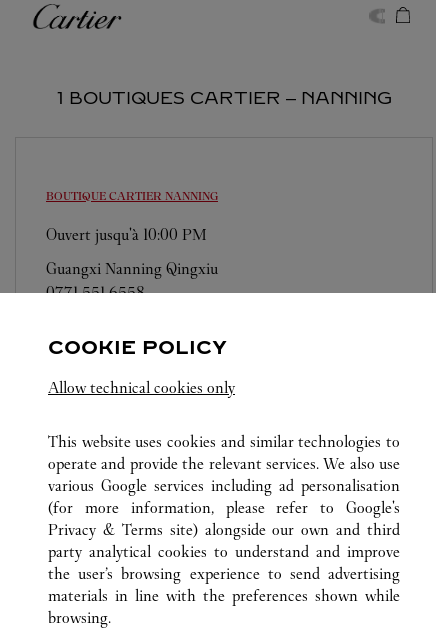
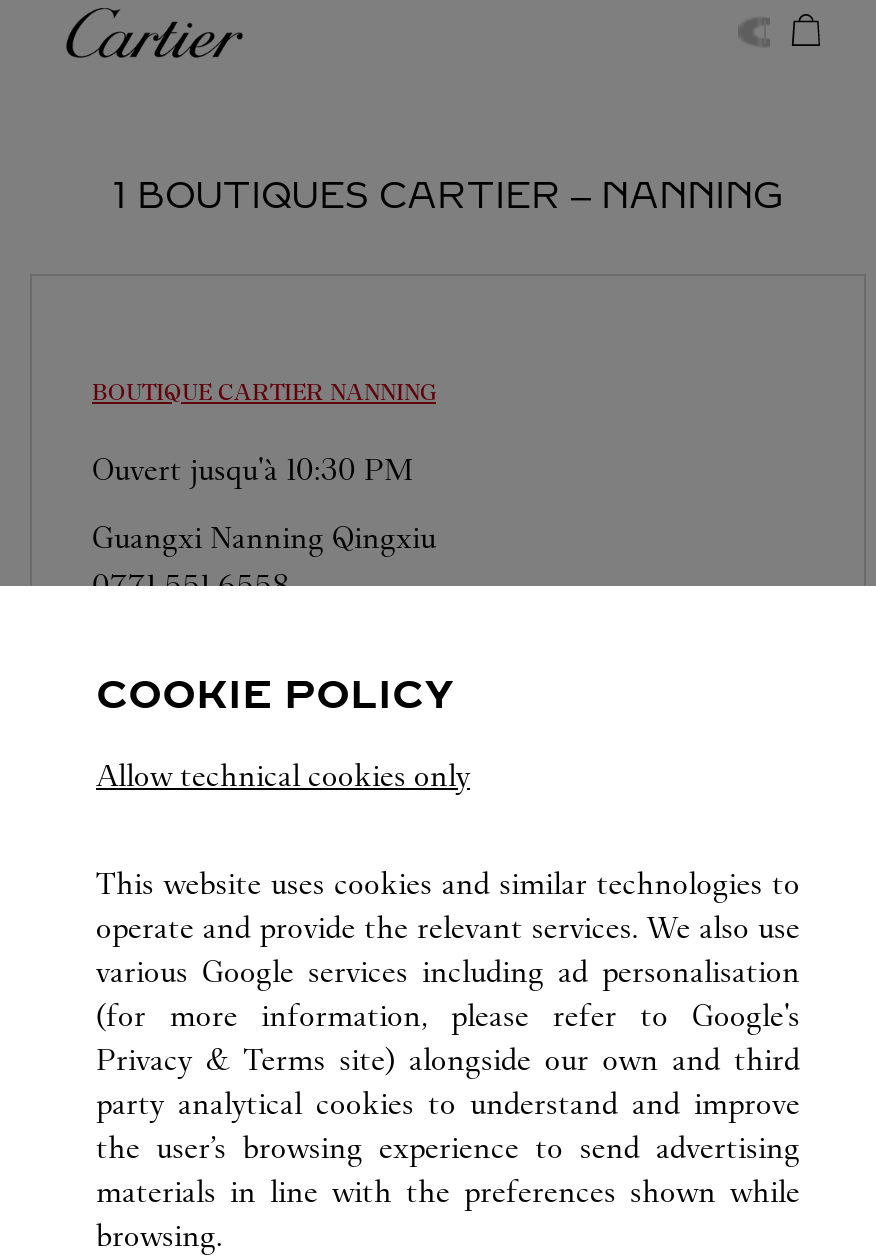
- Ouvert jusqu'à 10:00 PM
+ Ouvert jusqu'à 10:30 PM
